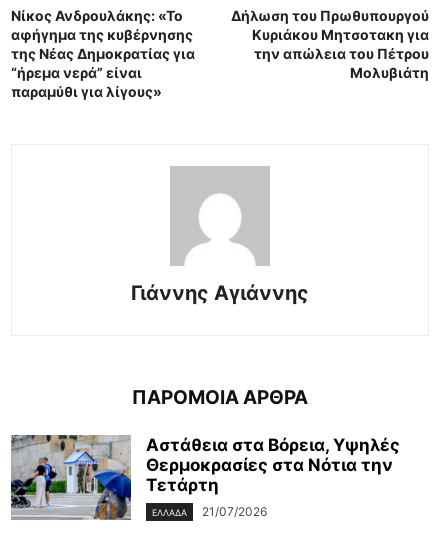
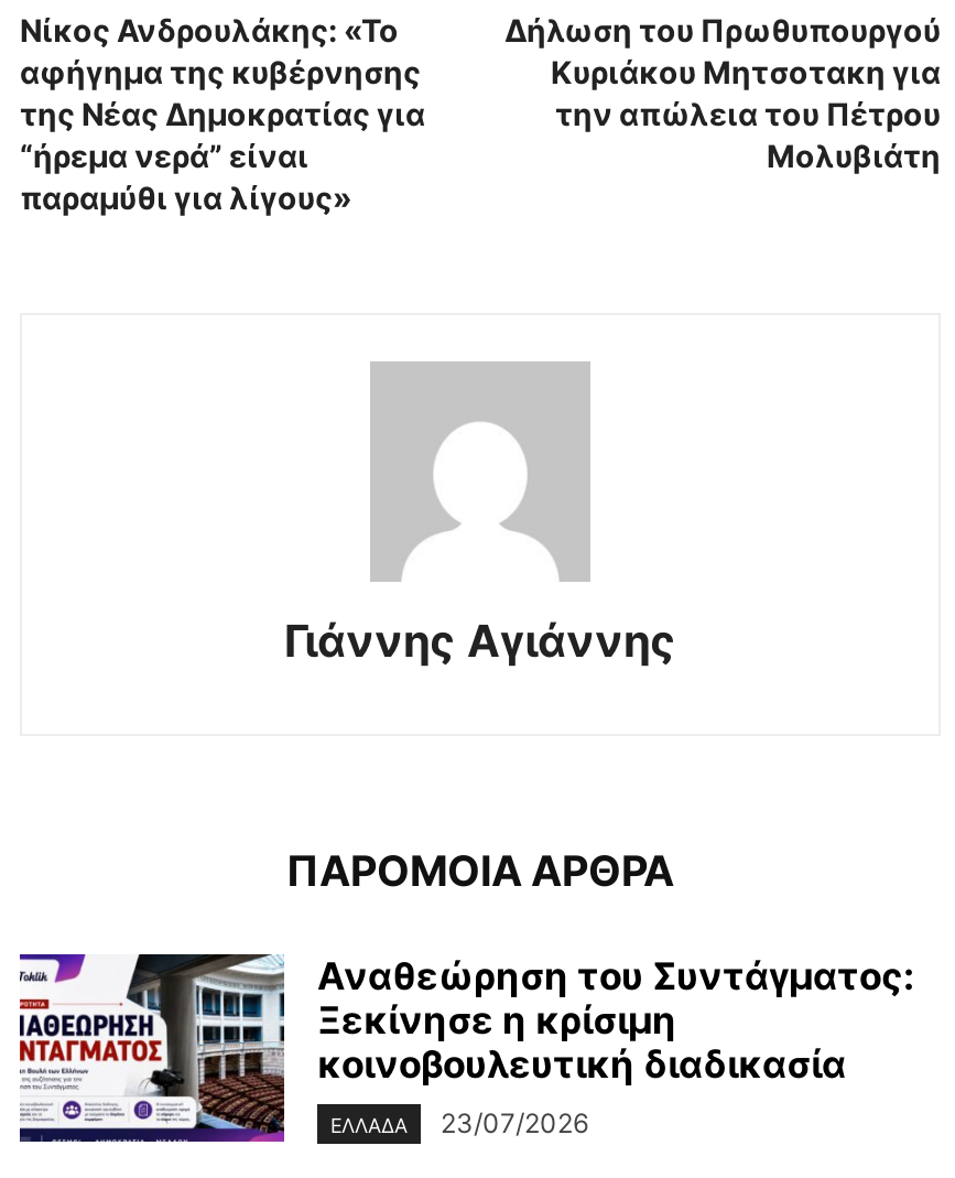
- [image]
- Αστάθεια στα Βόρεια, Υψηλές
- Θερμοκρασίες στα Νότια την
- Τετάρτη
+ [image]
+ Αναθεώρηση του Συντάγματος:
+ Ξεκίνησε η κρίσιμη
+ κοινοβουλευτική διαδικασία

- ΕΛΛΑΔΑ 21/07/2026
+ ΕΛΛΑΔΑ 23/07/2026
